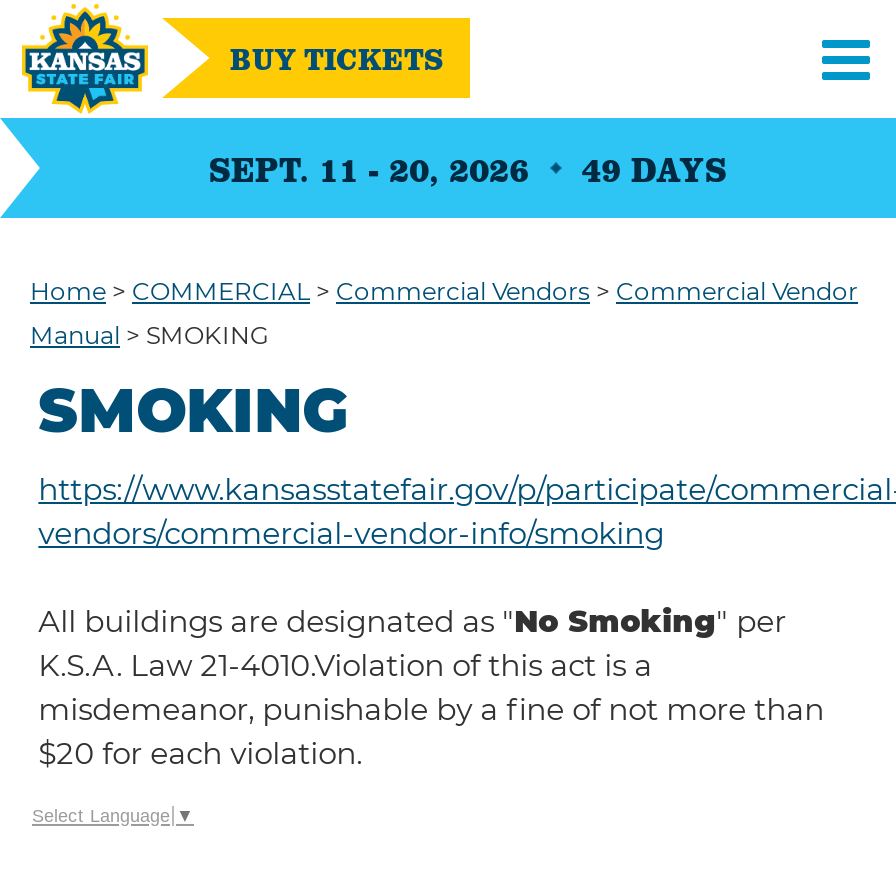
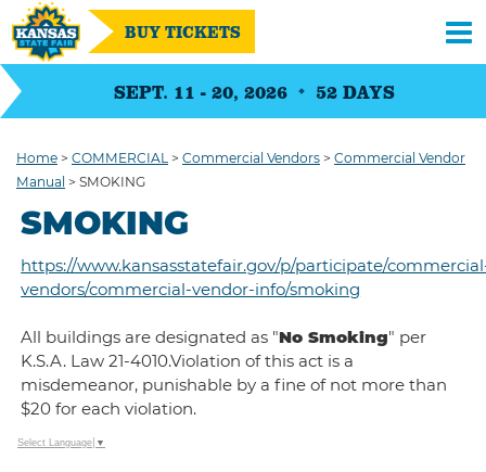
- SEPT. 11 - 20, 2026 49 DAYS
+ SEPT. 11 - 20, 2026 52 DAYS
